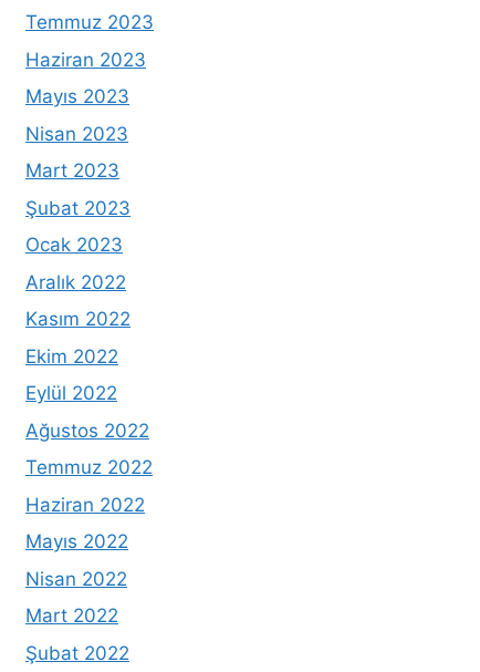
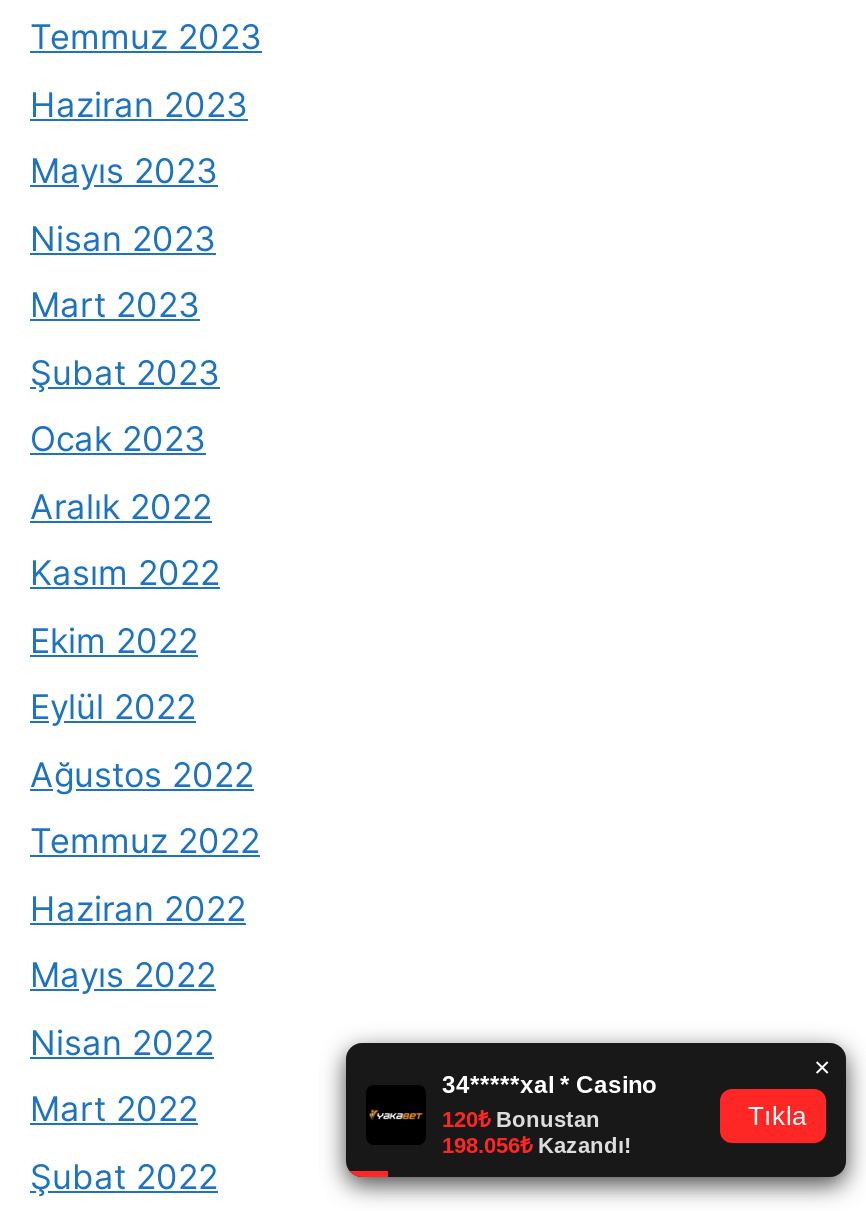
+ [image]
